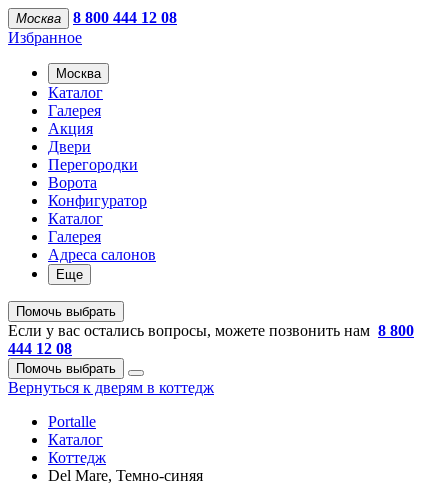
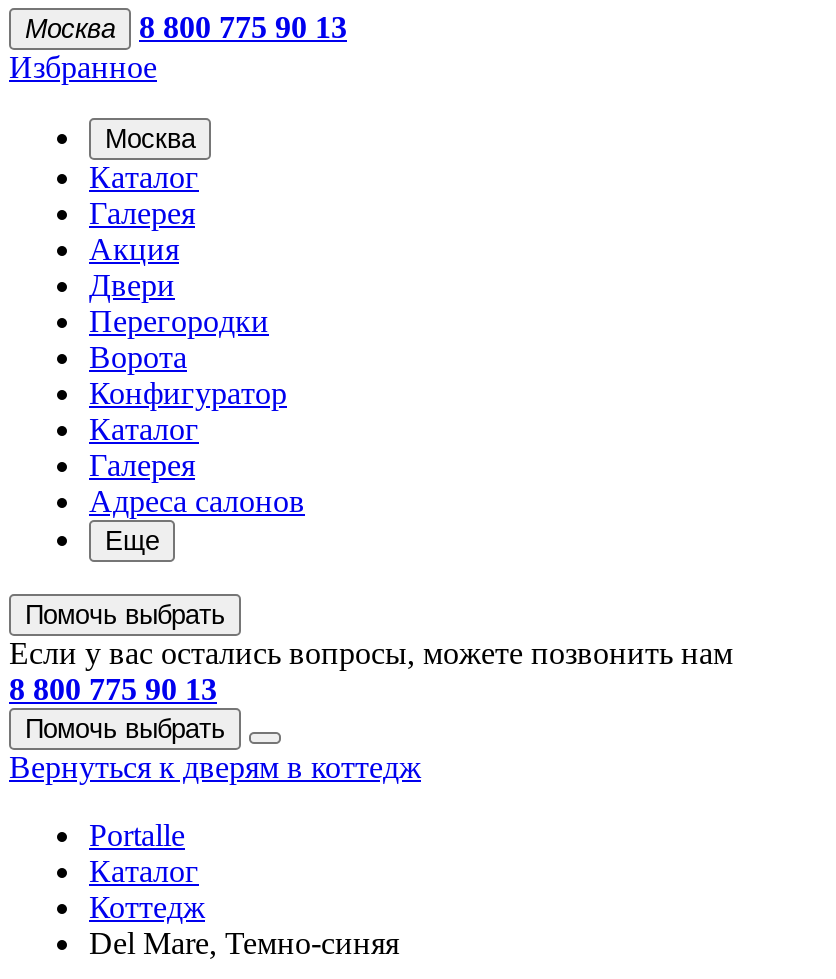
- Москва 8 800 444 12 08
+ Москва 8 800 775 90 13

- Если у вас остались вопросы, можете позвонить нам 8 800
- 444 12 08
+ Если у вас остались вопросы, можете позвонить нам
+ 8 800 775 90 13
